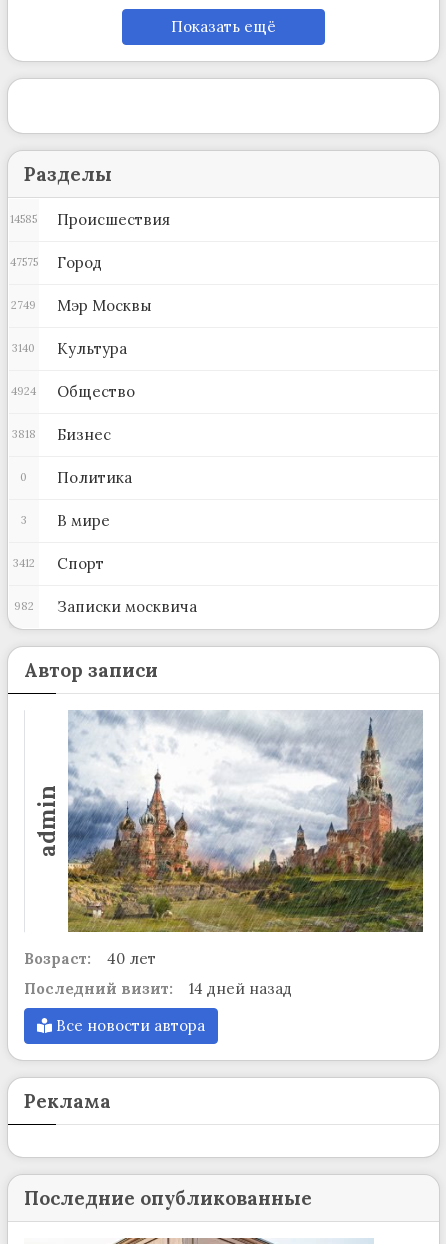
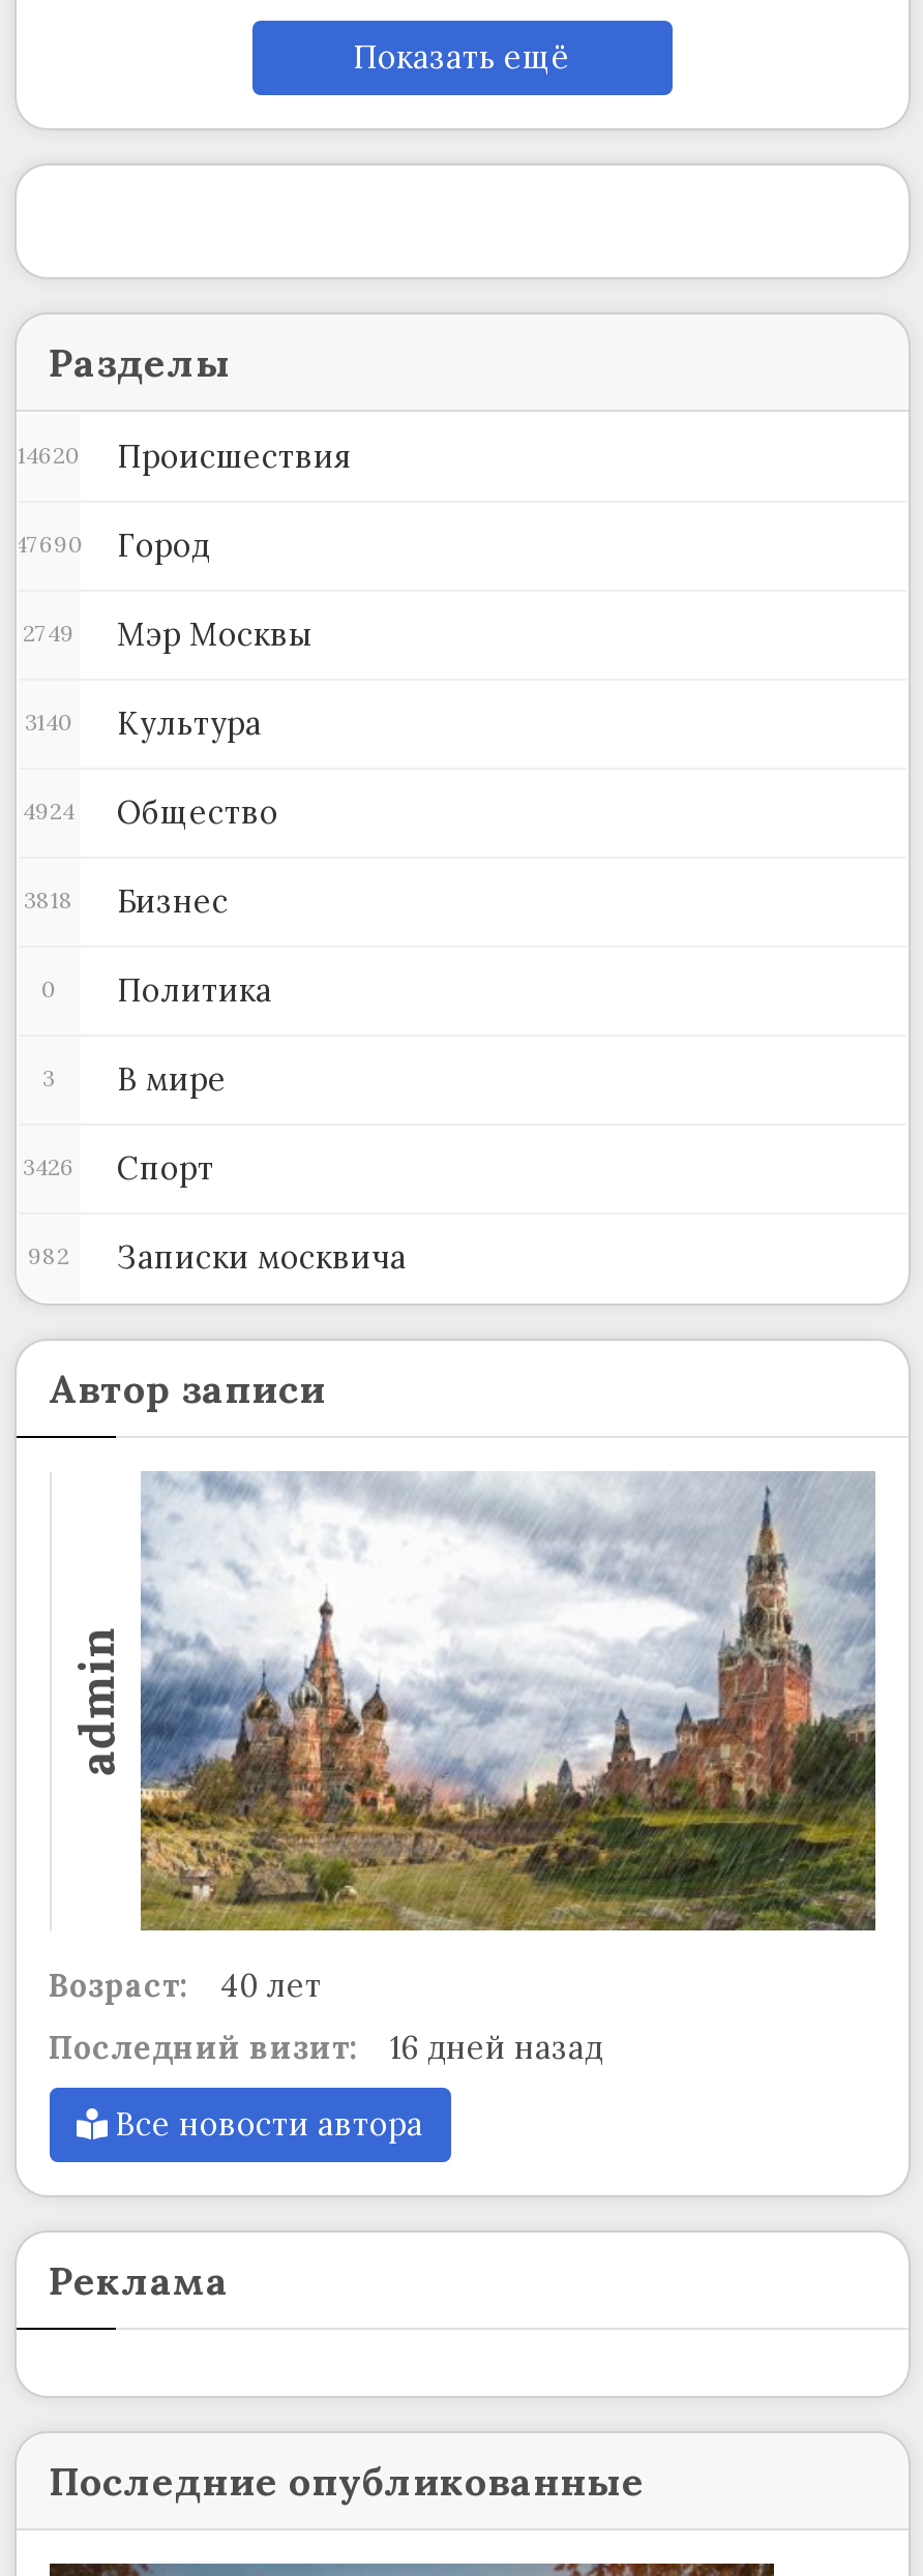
- 14585 Происшествия
+ 14620 Происшествия

- 47575 Город
+ 47690 Город

- 3412 Спорт
+ 3426 Спорт

- Последний визит: 14 дней назад
+ Последний визит: 16 дней назад
